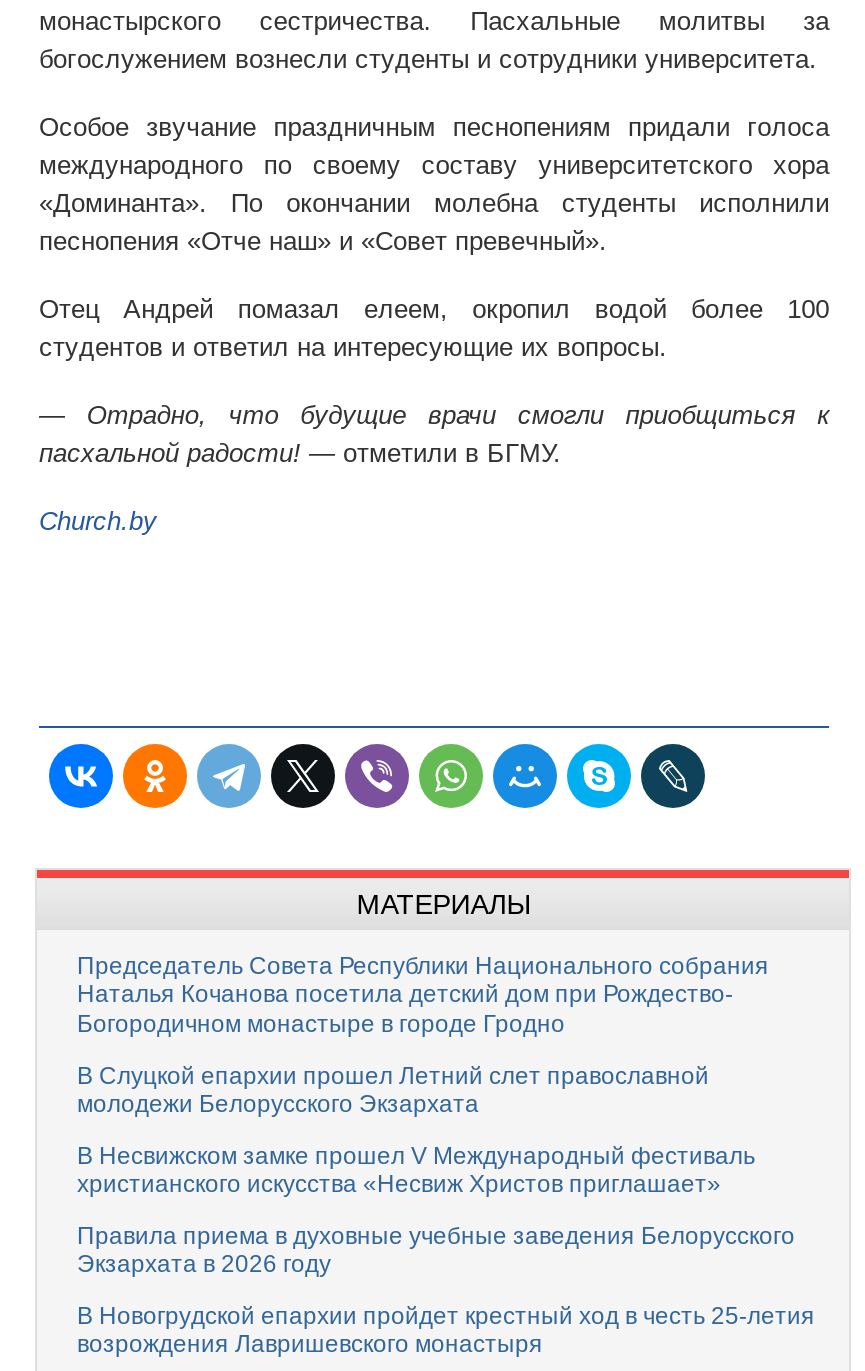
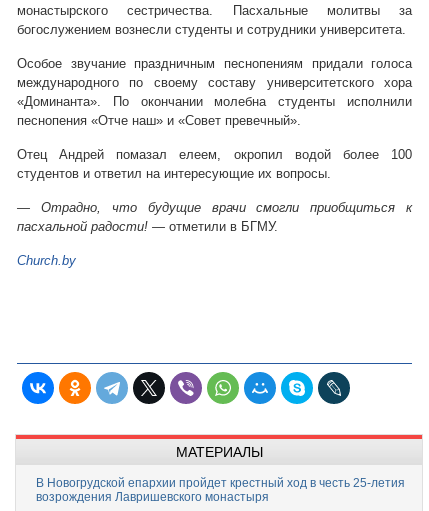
- Председатель Совета Республики Национального собрания
- Наталья Кочанова посетила детский дом при Рождество-
- Богородичном монастыре в городе Гродно
- В Слуцкой епархии прошел Летний слет православной
- молодежи Белорусского Экзархата
- В Несвижском замке прошел V Международный фестиваль
- христианского искусства «Несвиж Христов приглашает»
- Правила приема в духовные учебные заведения Белорусского
- Экзархата в 2026 году
